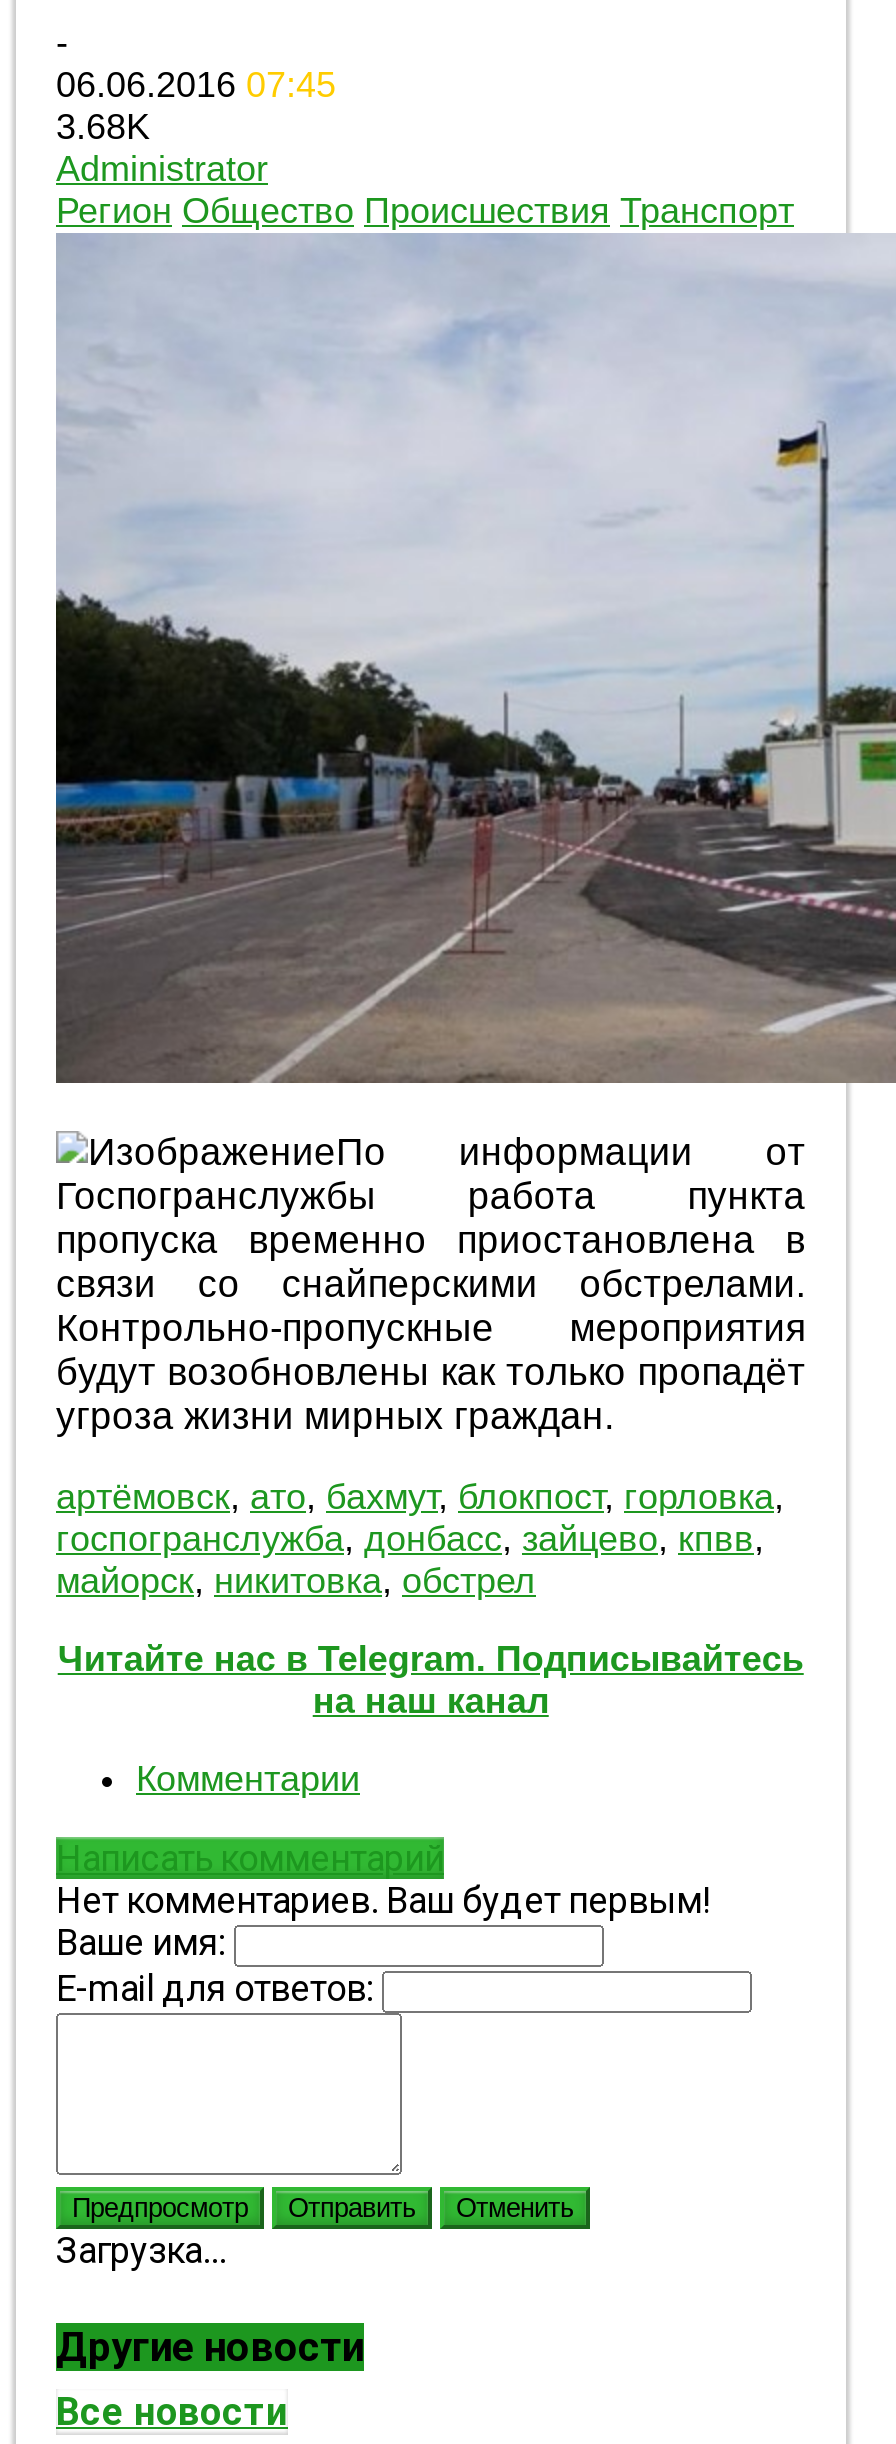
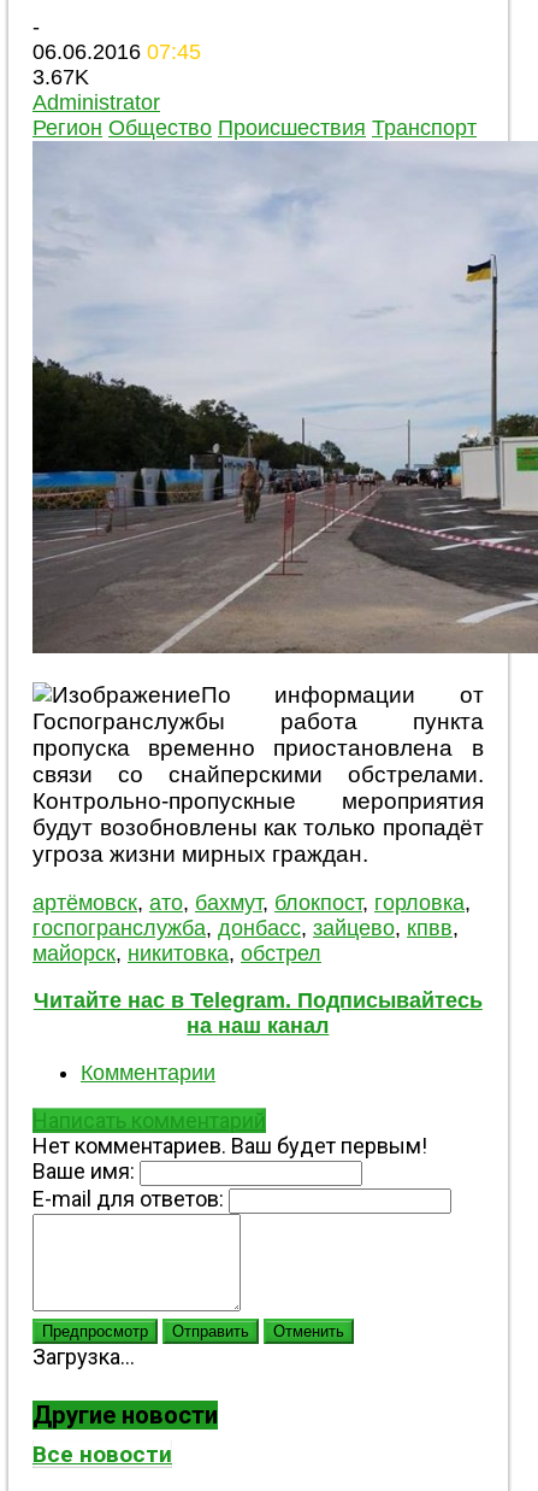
- 3.68K
+ 3.67K
